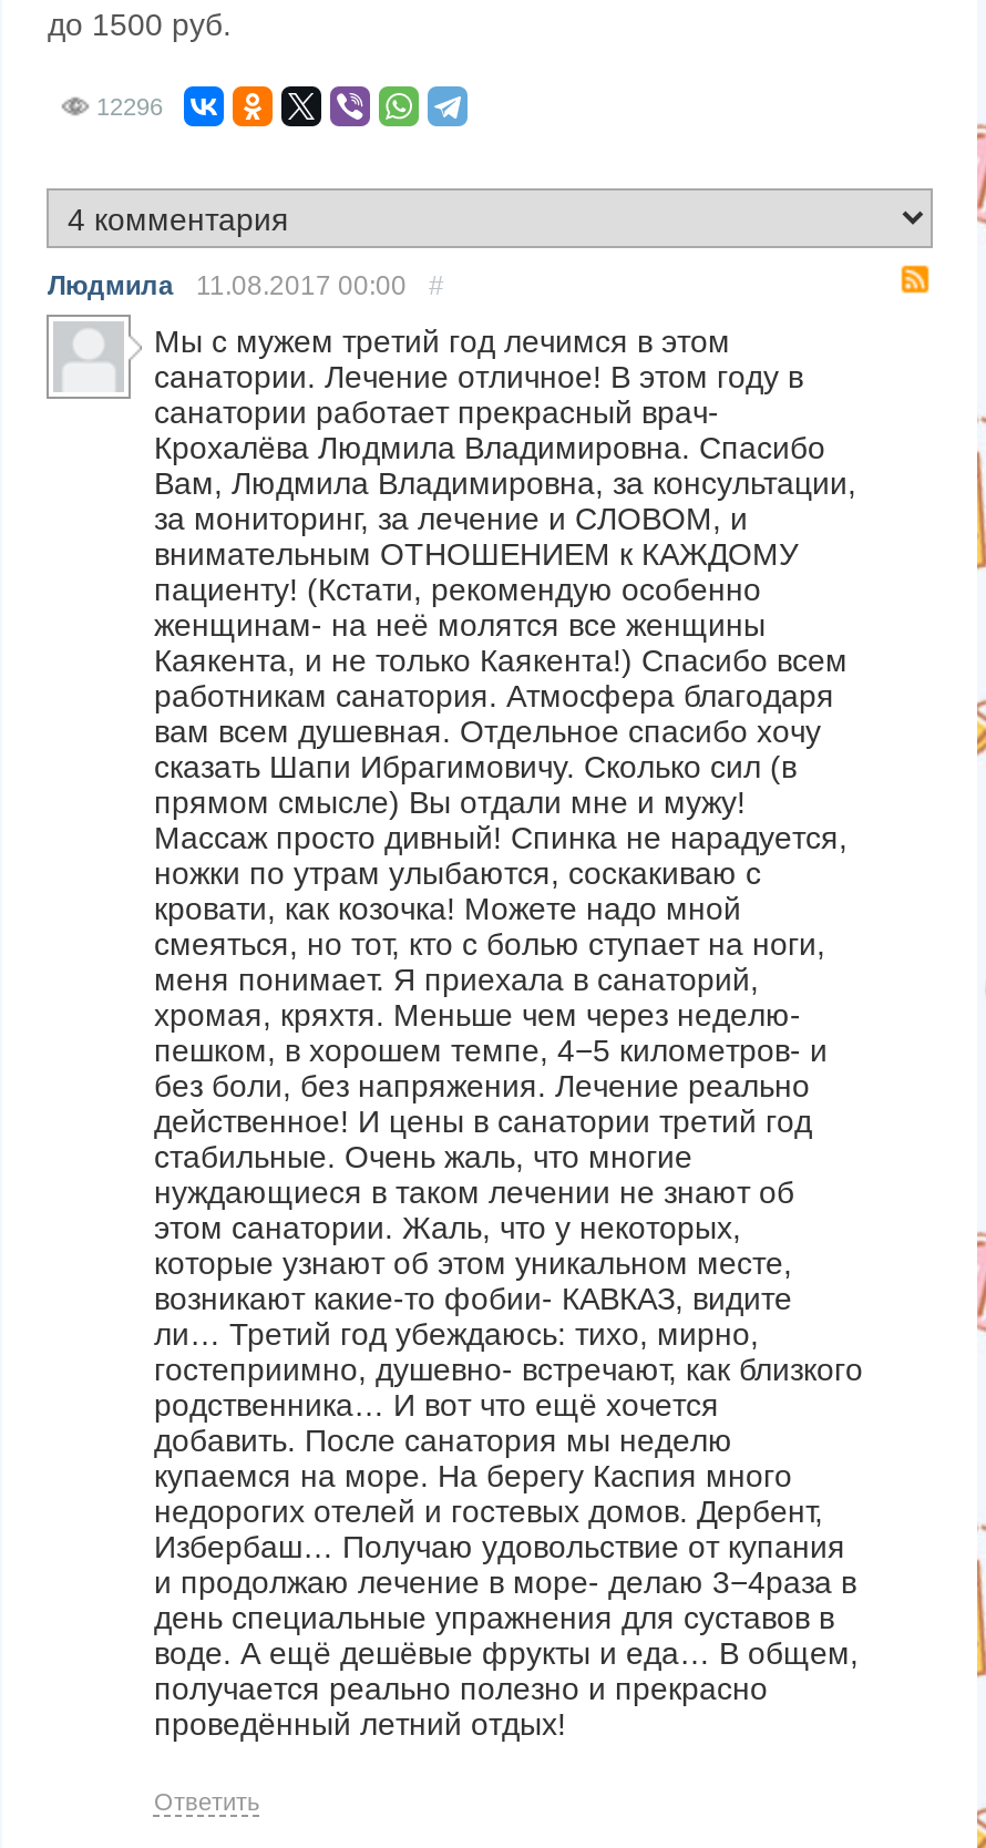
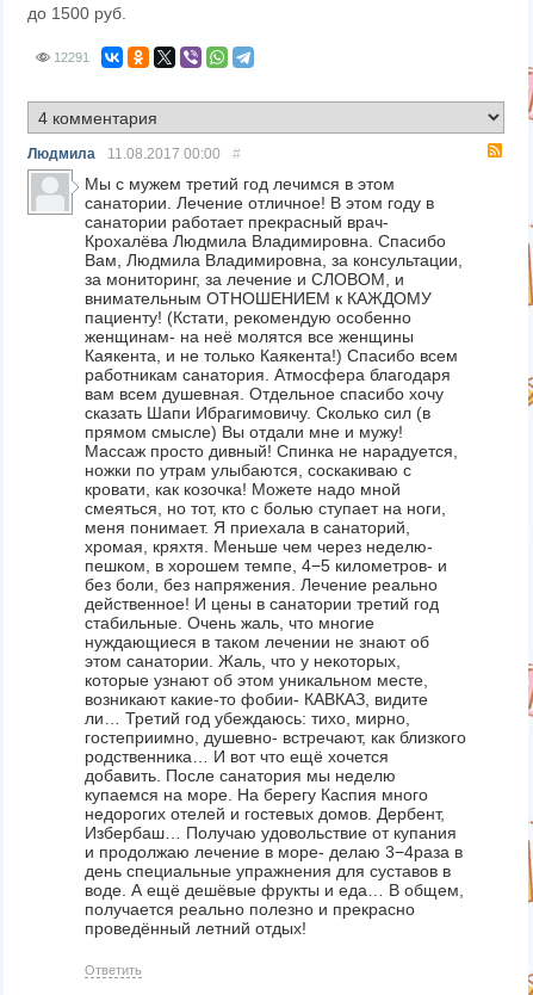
- 12296
+ 12291
